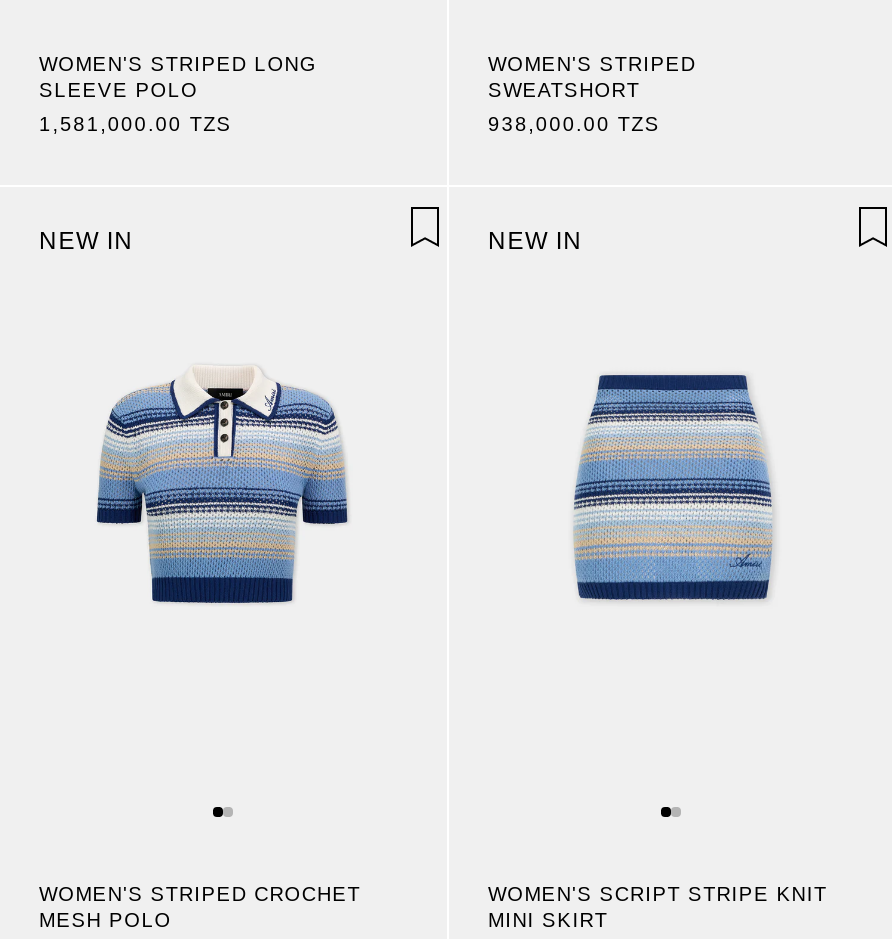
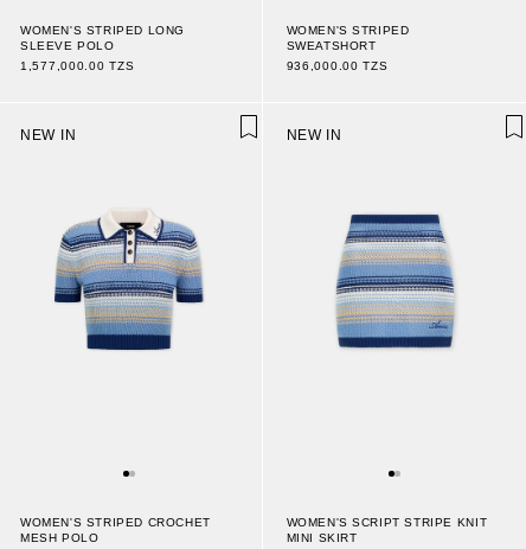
- 1,581,000.00 TZS
+ 1,577,000.00 TZS

- 938,000.00 TZS
+ 936,000.00 TZS
